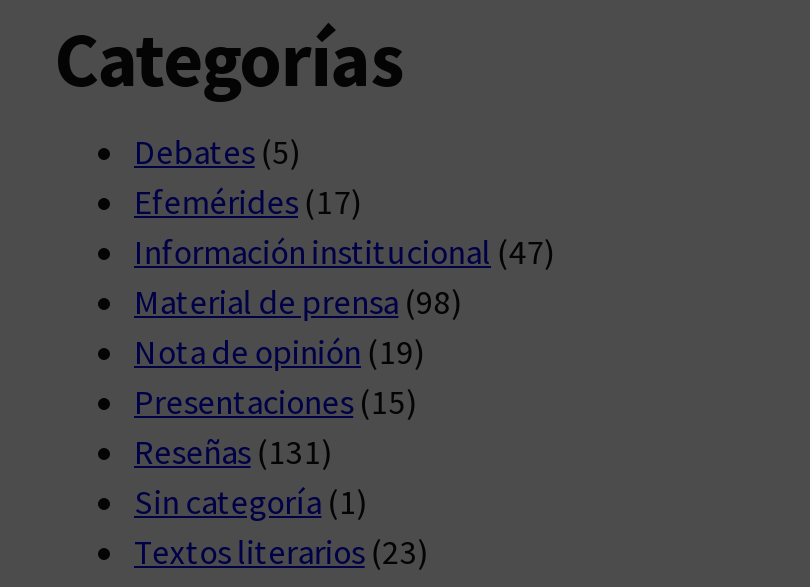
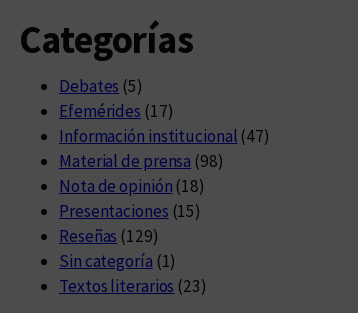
- Nota de opinión (19)
+ Nota de opinión (18)

- Reseñas (131)
+ Reseñas (129)
